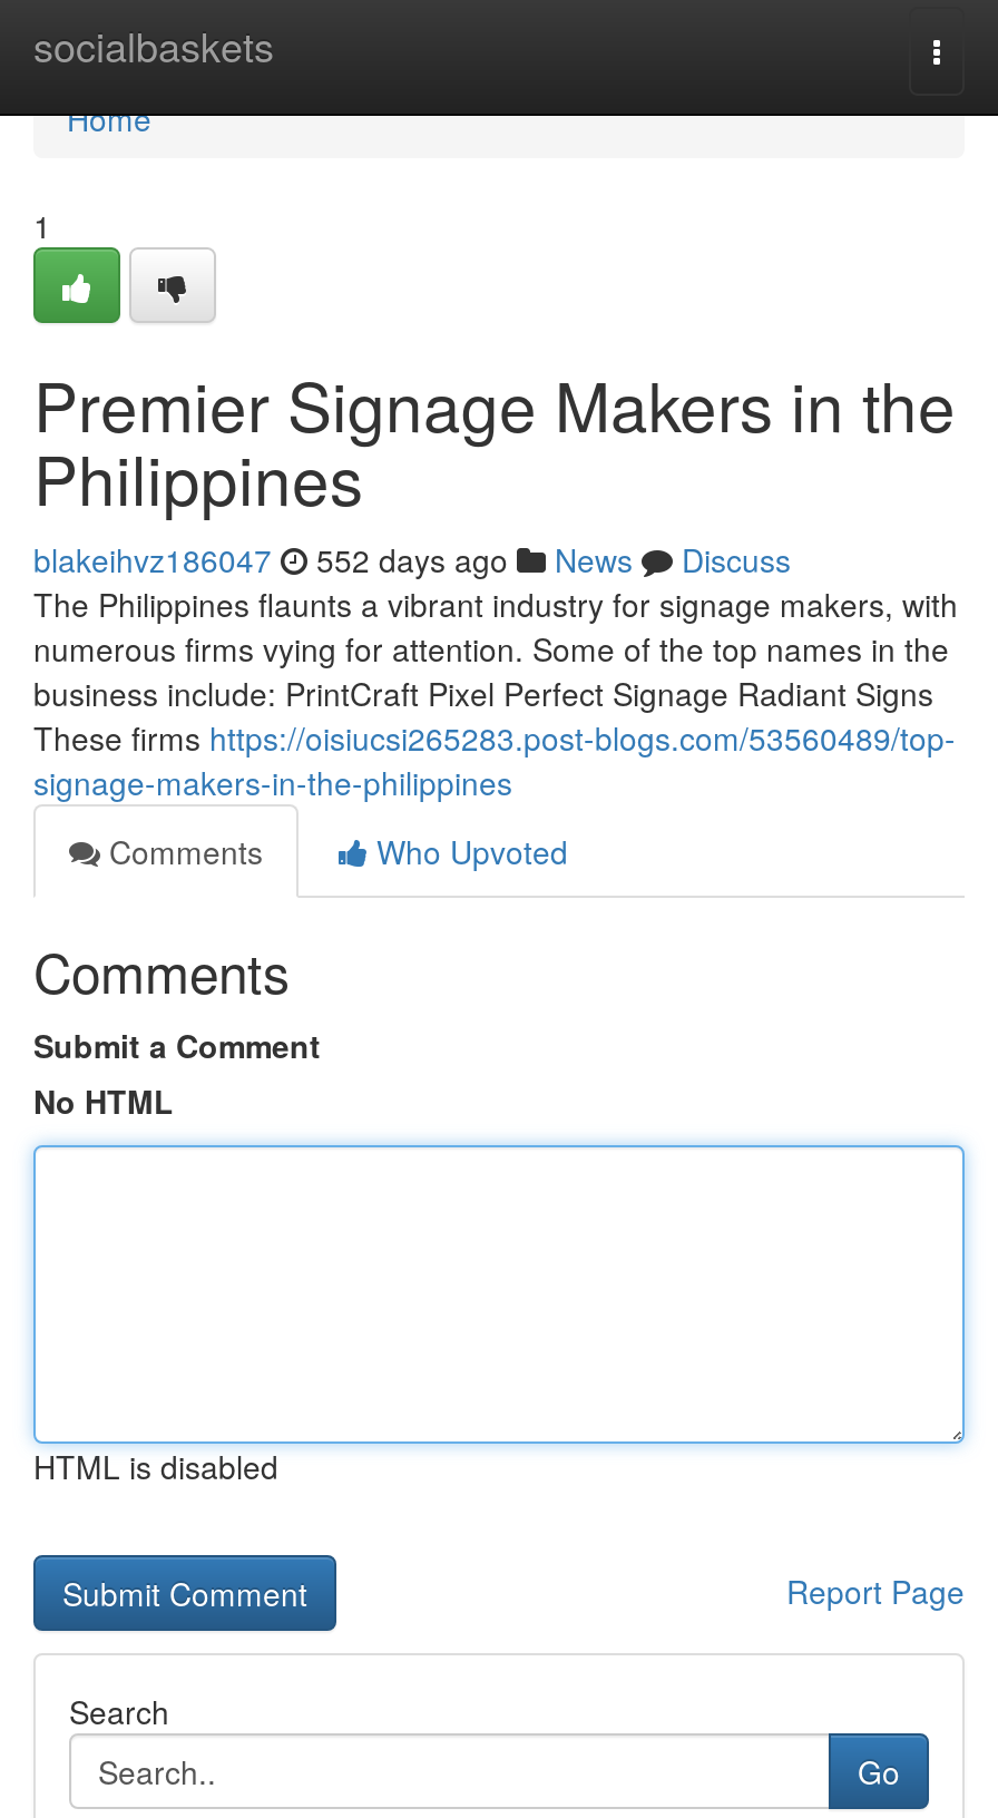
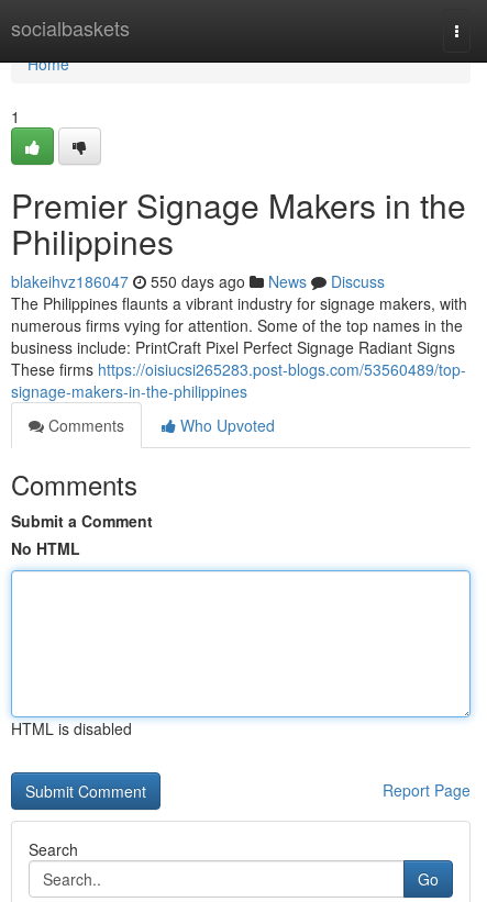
- blakeihvz186047 552 days ago News Discuss
+ blakeihvz186047 550 days ago News Discuss
